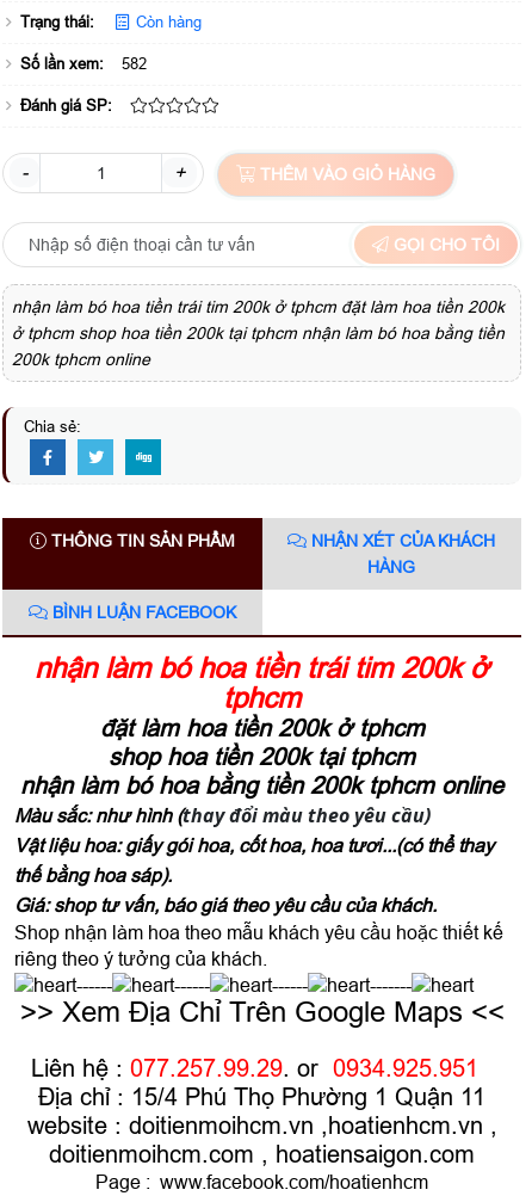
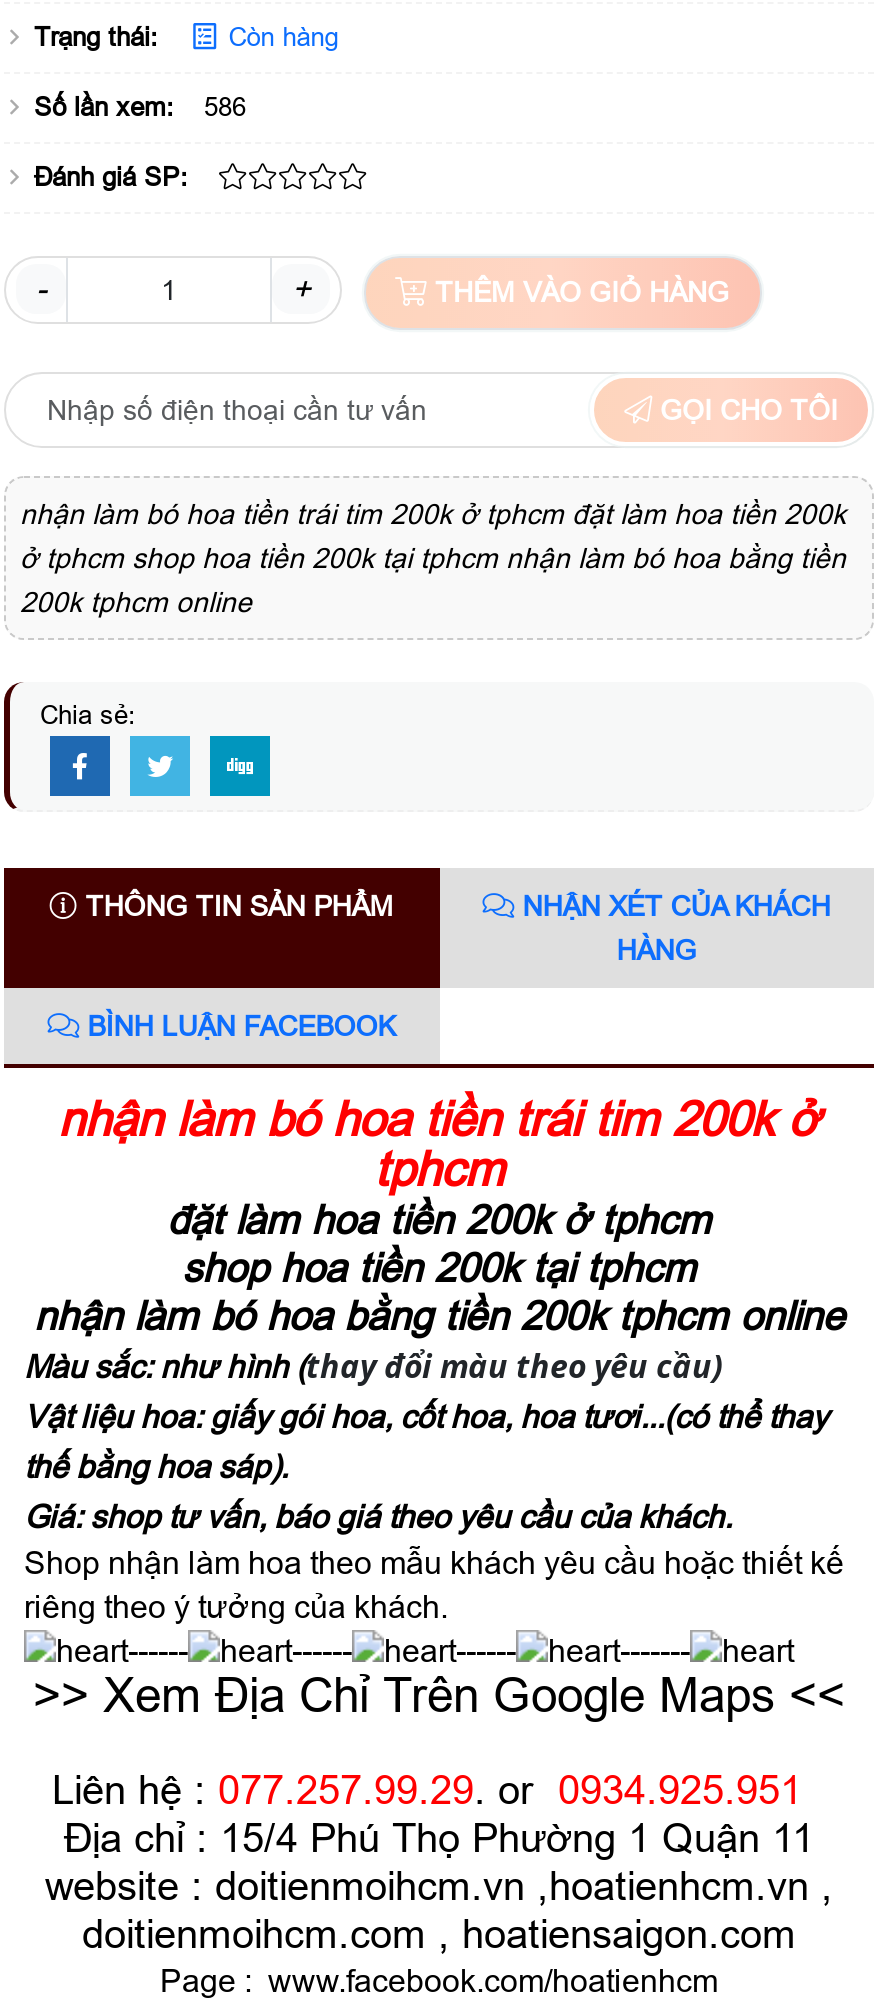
- Số lần xem: 582
+ Số lần xem: 586
